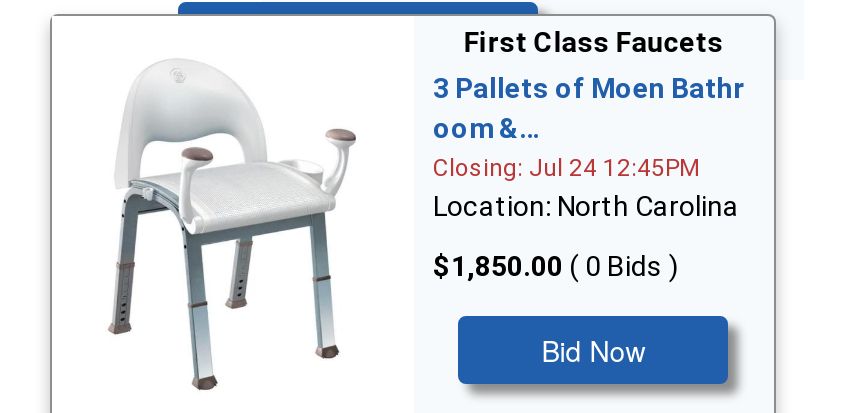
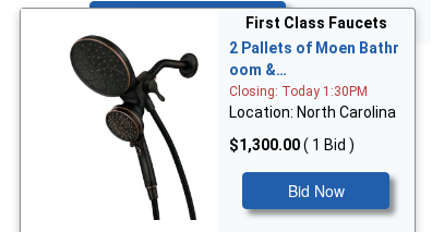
- [image]
- 3 Pallets of Moen Bathr
+ [image]
+ 2 Pallets of Moen Bathr

- Closing: Jul 24 12:45PM
+ Closing: Today 1:30PM

- $1,850.00 ( 0 Bids )
+ $1,300.00 ( 1 Bid )
